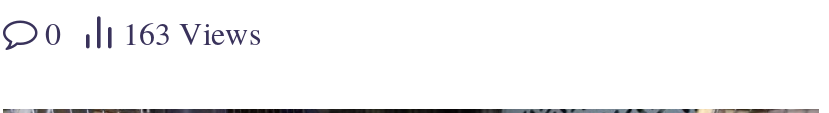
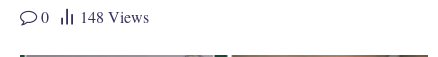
- 0 163 Views
+ 0 148 Views
